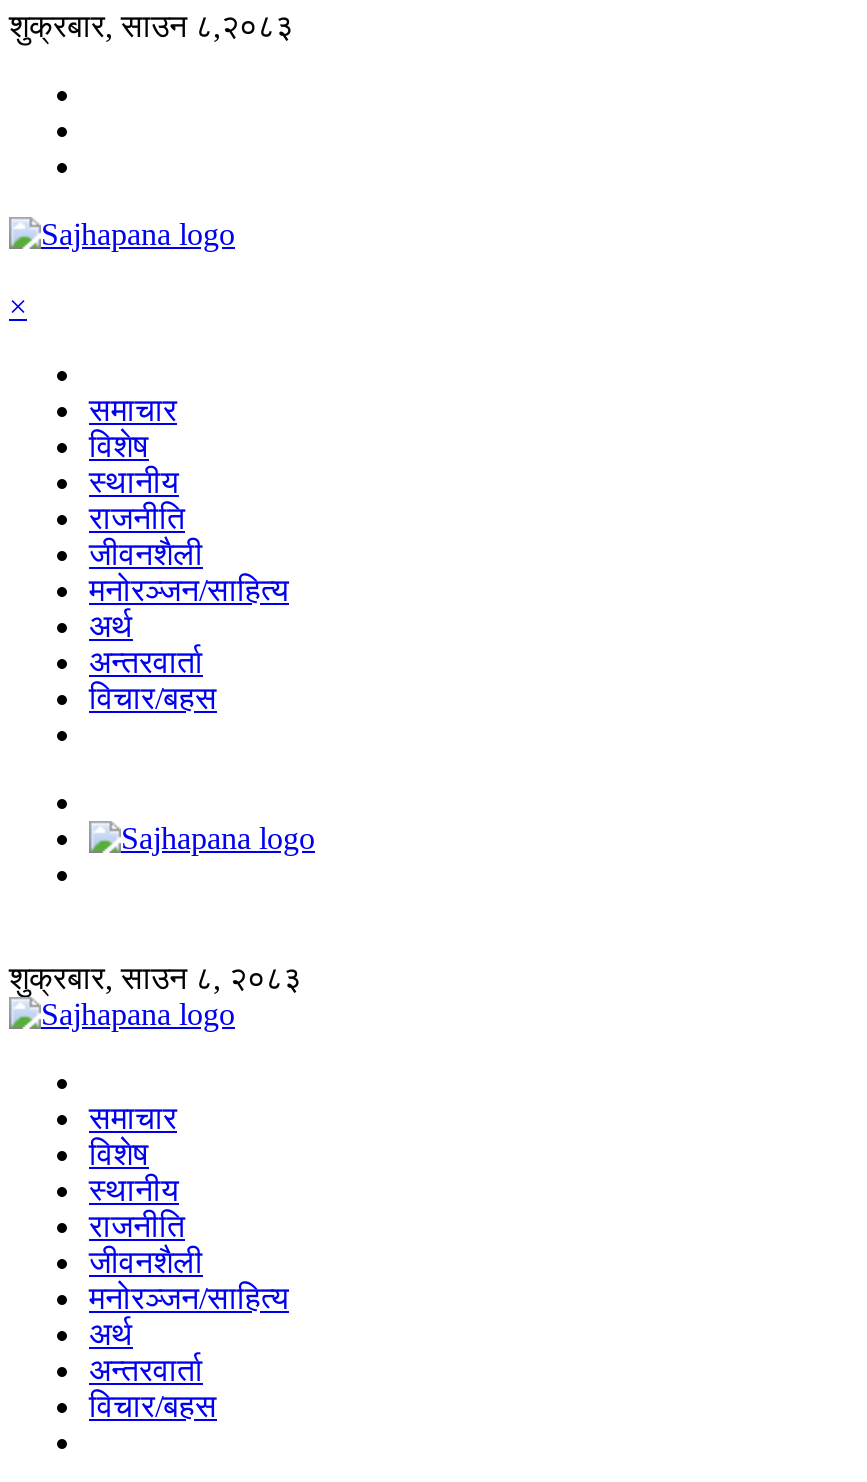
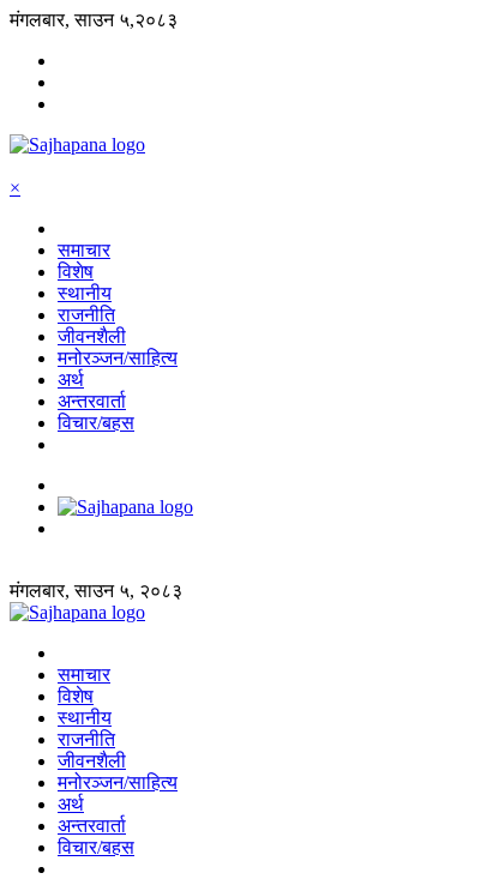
- शुक्रबार, साउन ८,२०८३
+ मंगलबार, साउन ५,२०८३

- शुक्रबार, साउन ८, २०८३
+ मंगलबार, साउन ५, २०८३
